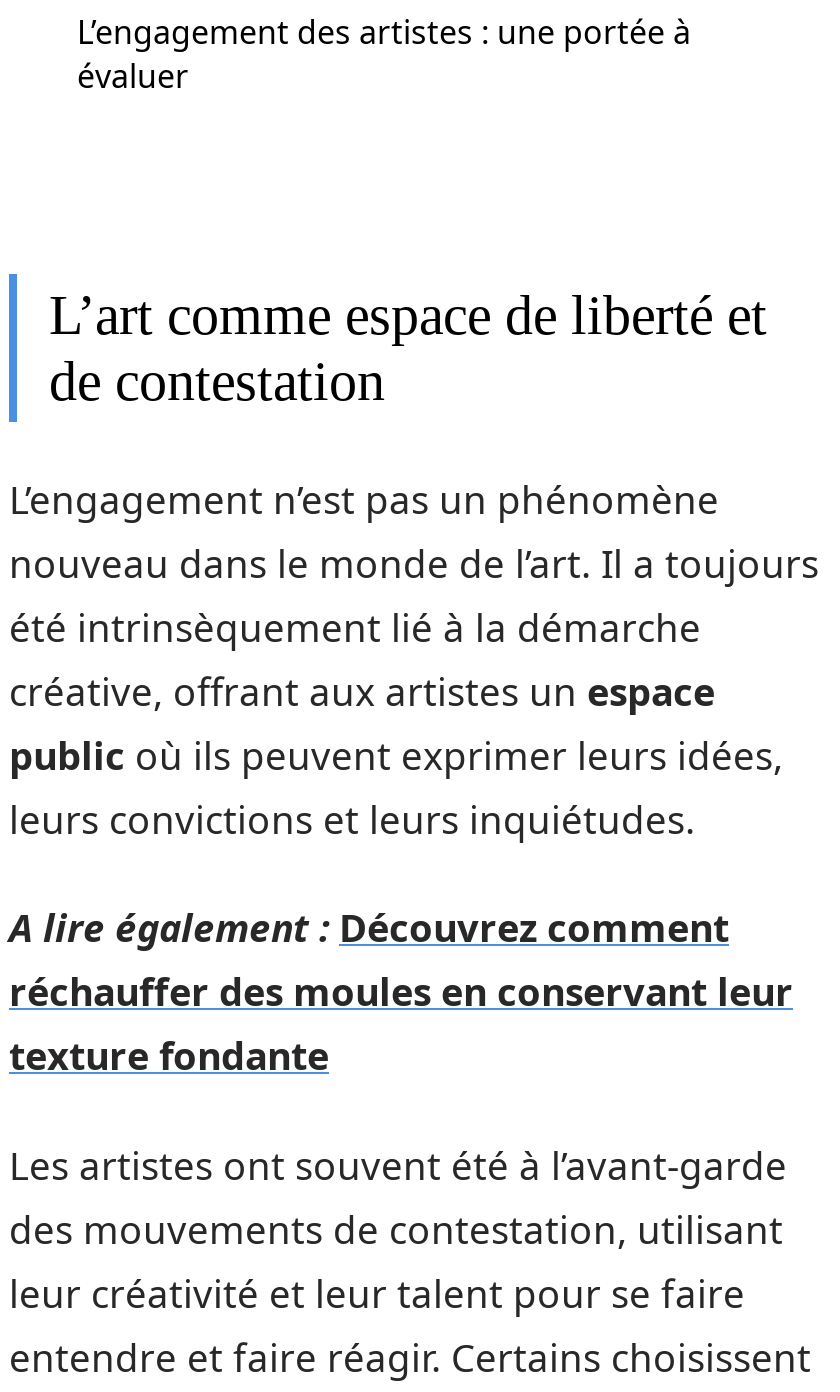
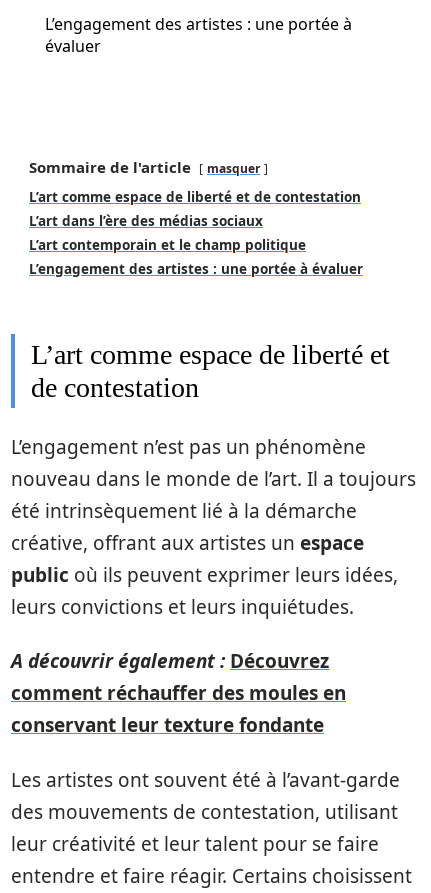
+ Sommaire de l'article
+ masquer
+ L’art comme espace de liberté et de contestation
+ L’art dans l’ère des médias sociaux
+ L’art contemporain et le champ politique
+ L’engagement des artistes : une portée à évaluer

- A lire également : Découvrez comment
- réchauffer des moules en conservant leur
- texture fondante
+ A découvrir également : Découvrez
+ comment réchauffer des moules en
+ conservant leur texture fondante
